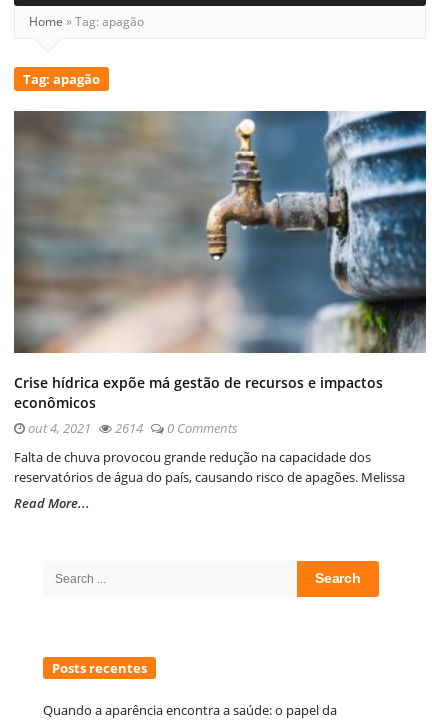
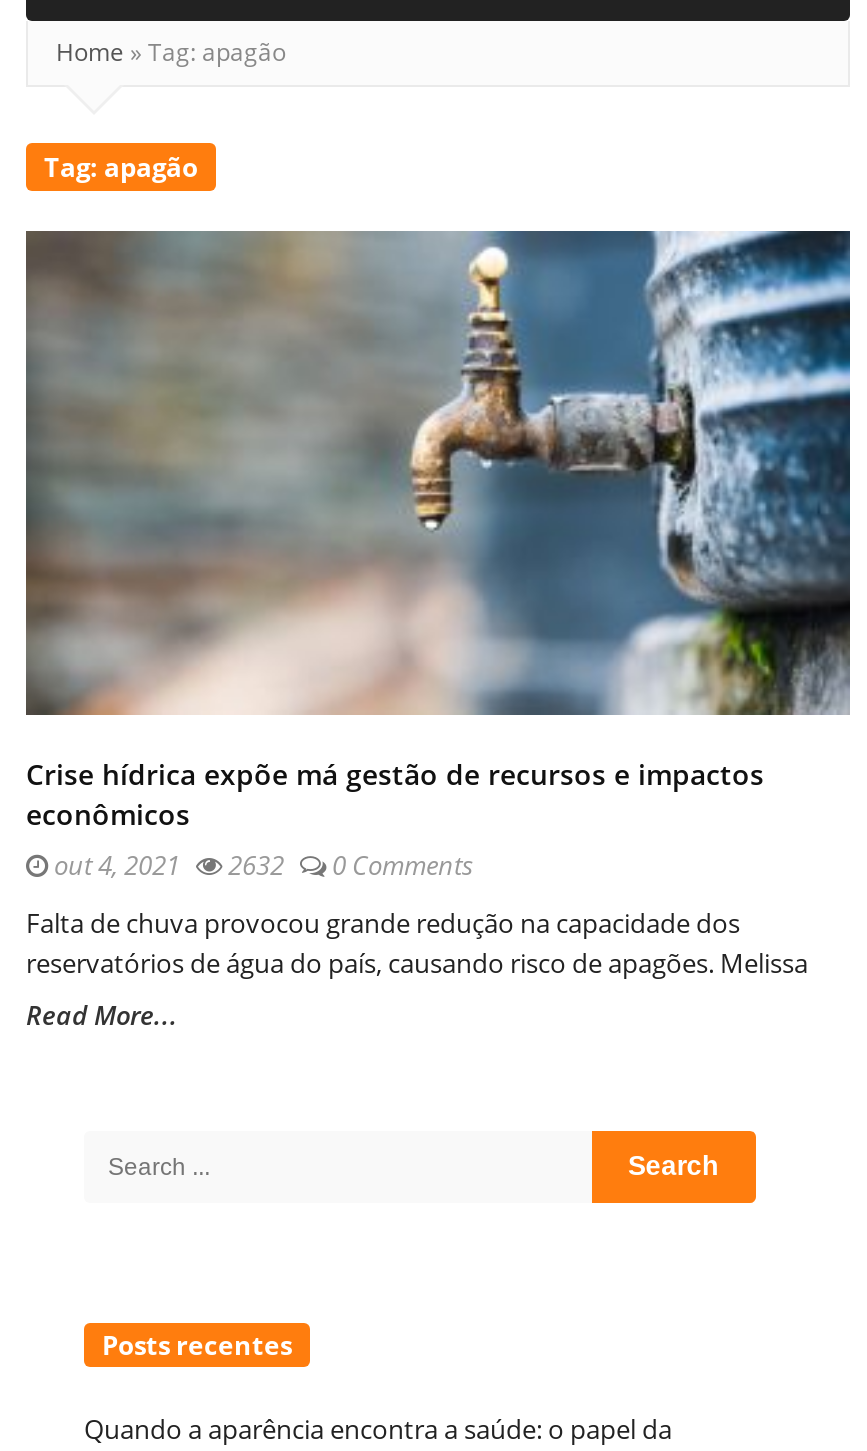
- out 4, 2021 2614 0 Comments
+ out 4, 2021 2632 0 Comments
